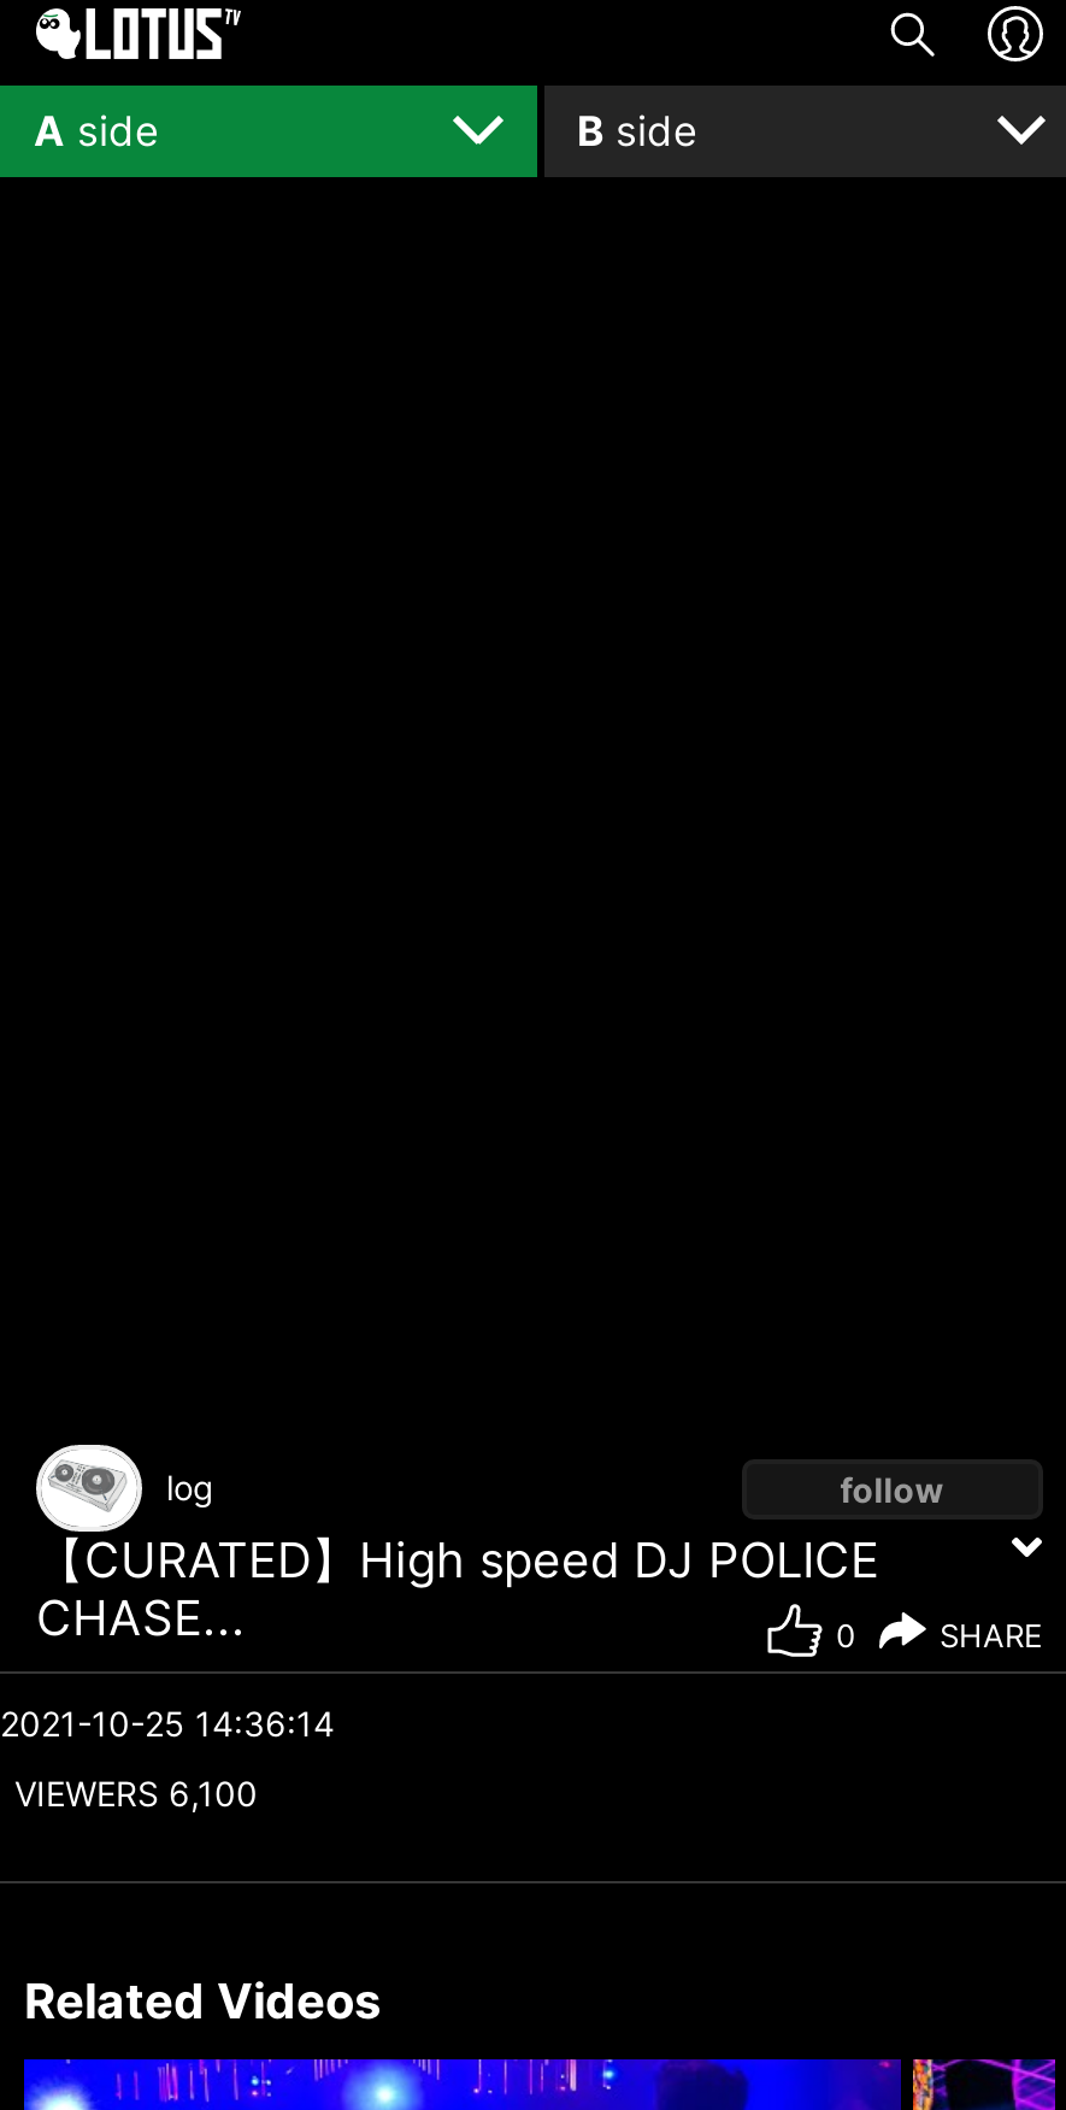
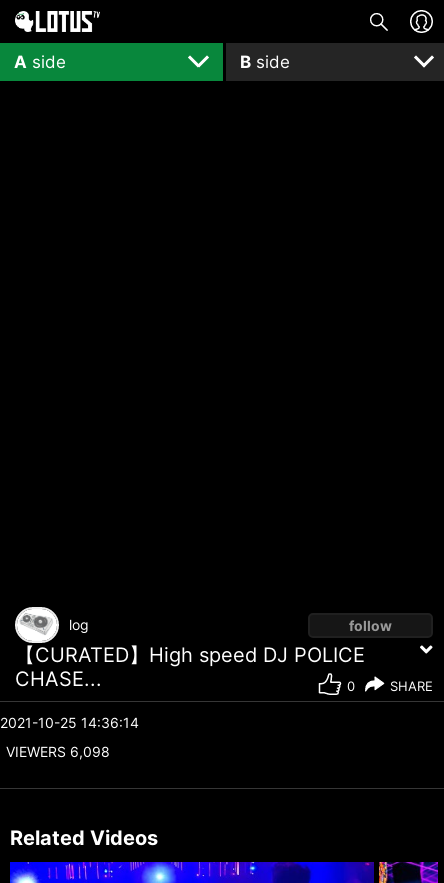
- VIEWERS 6,100
+ VIEWERS 6,098
